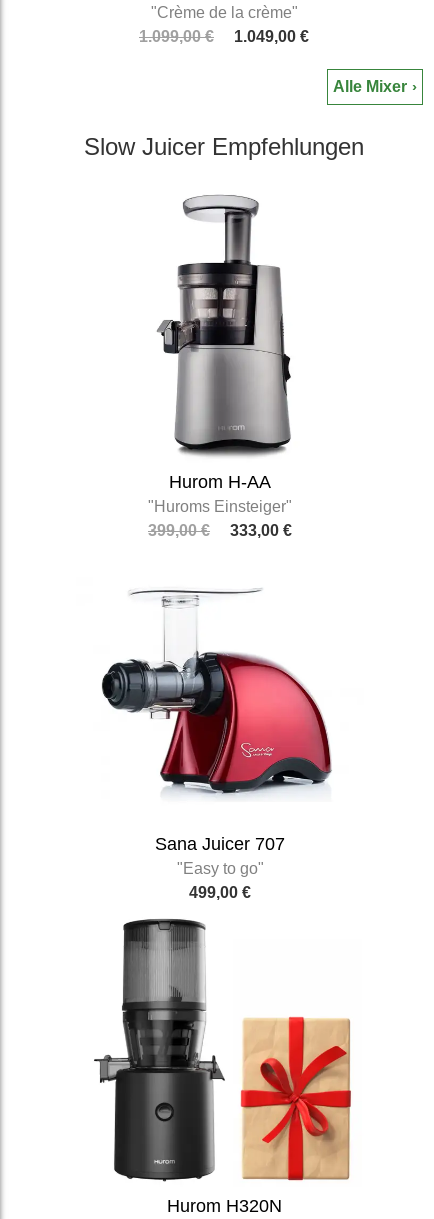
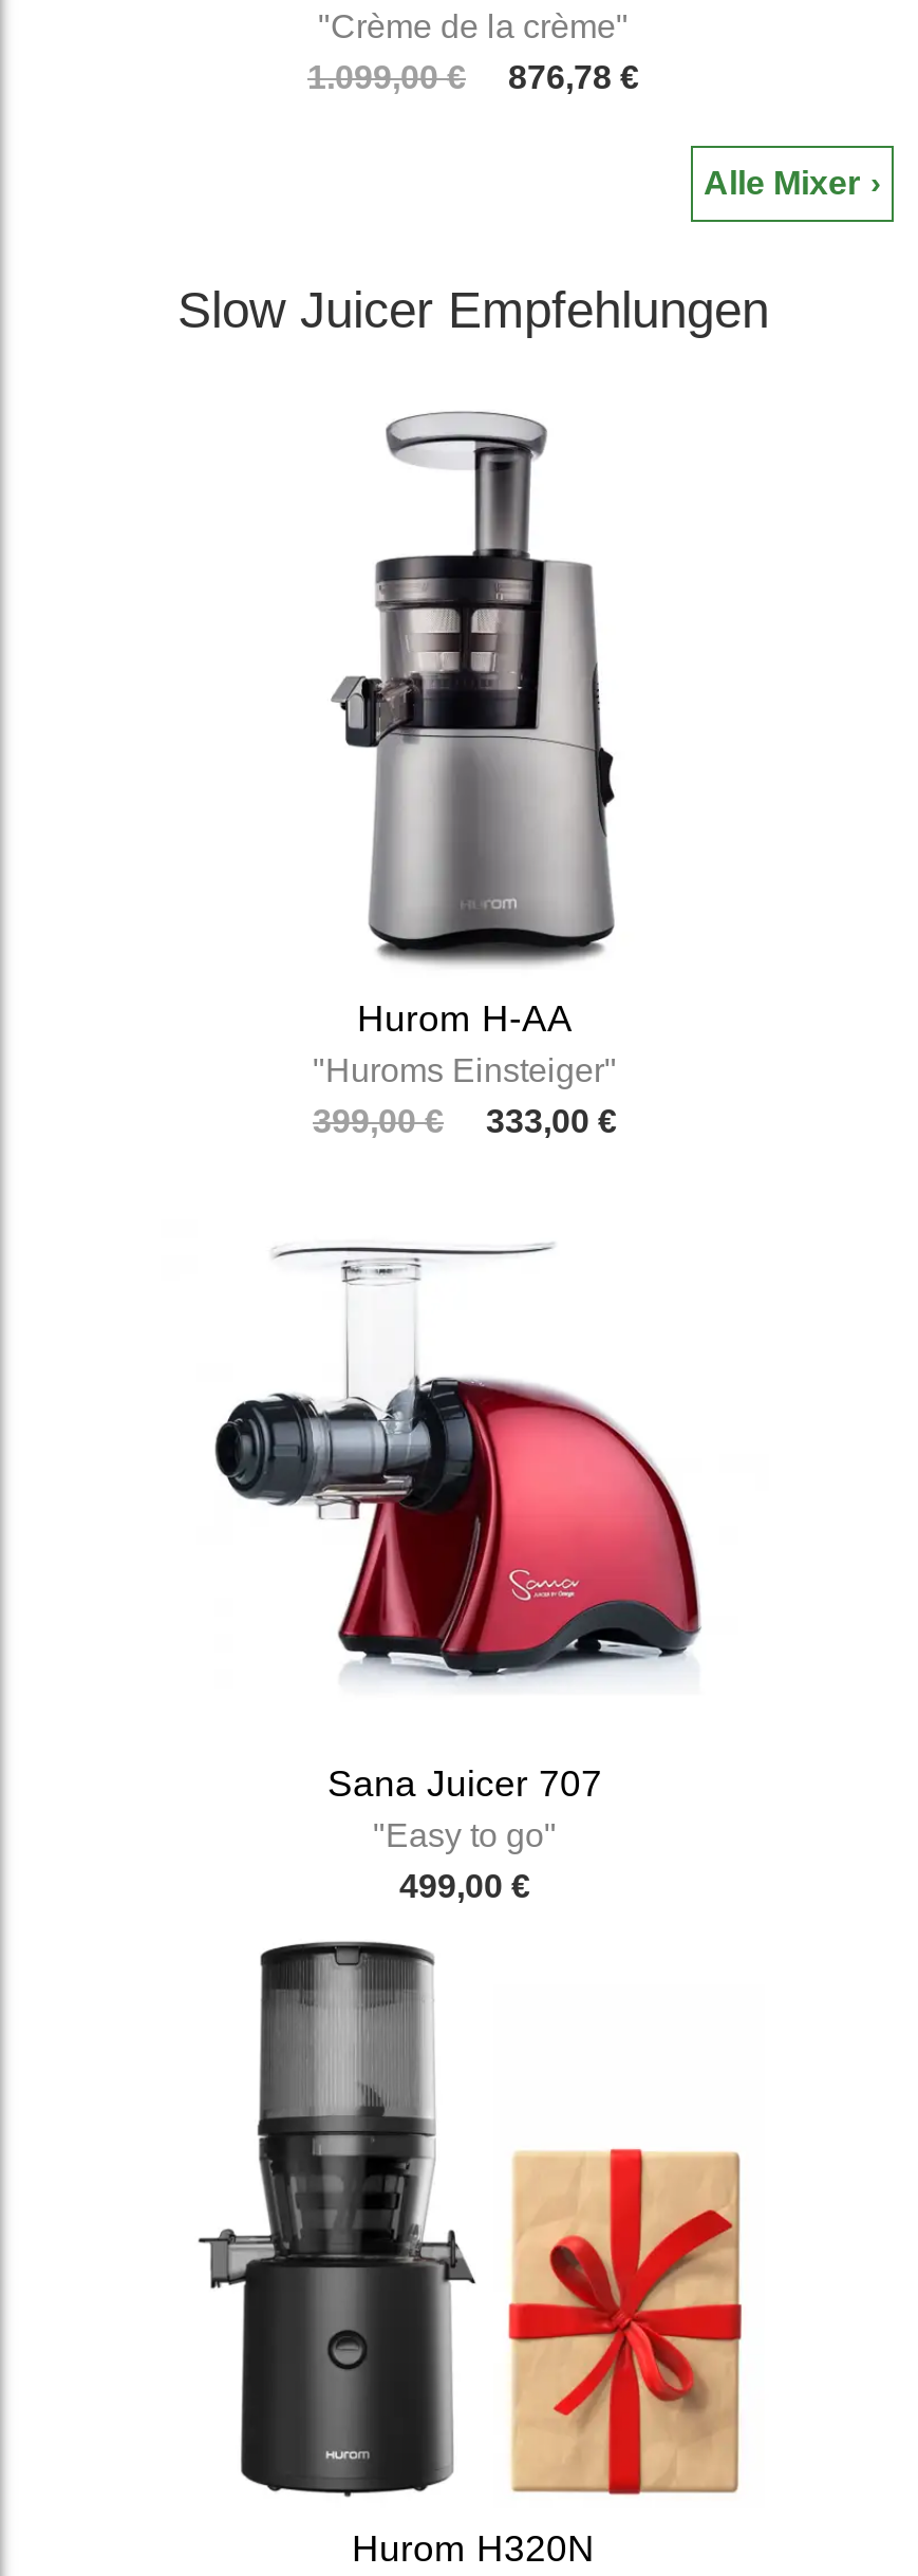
- 1.099,00 € 1.049,00 €
+ 1.099,00 € 876,78 €
